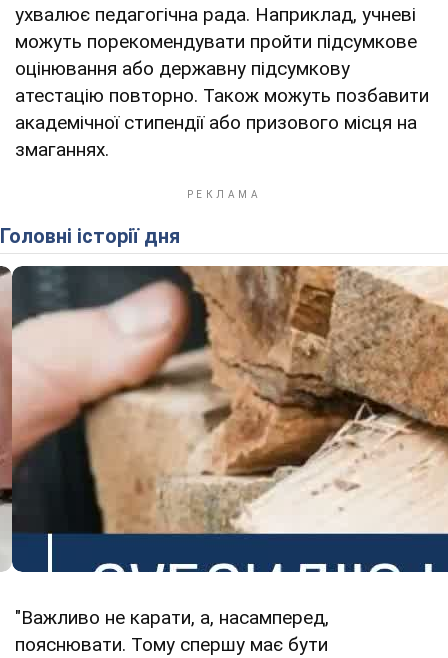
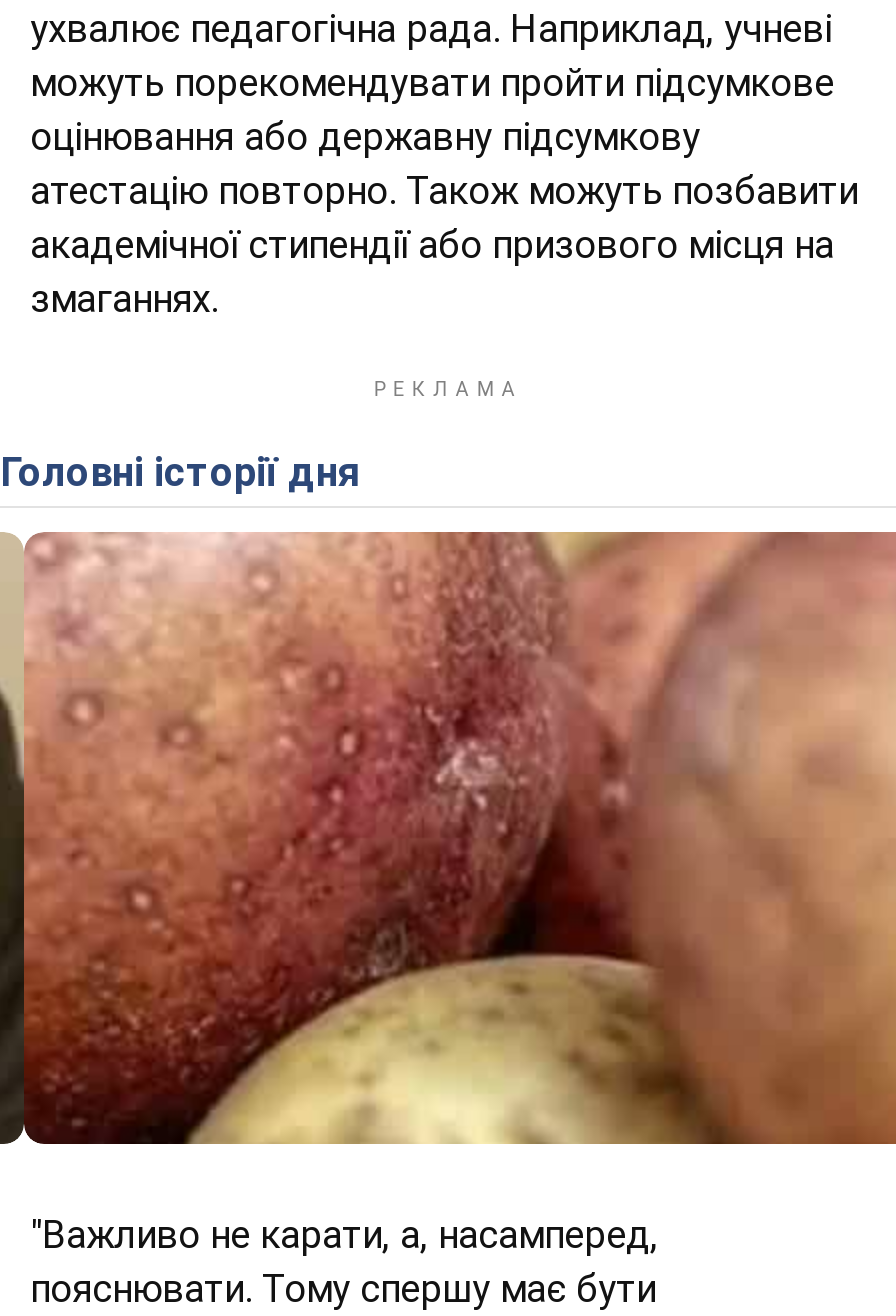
- [image]
+ [image]
